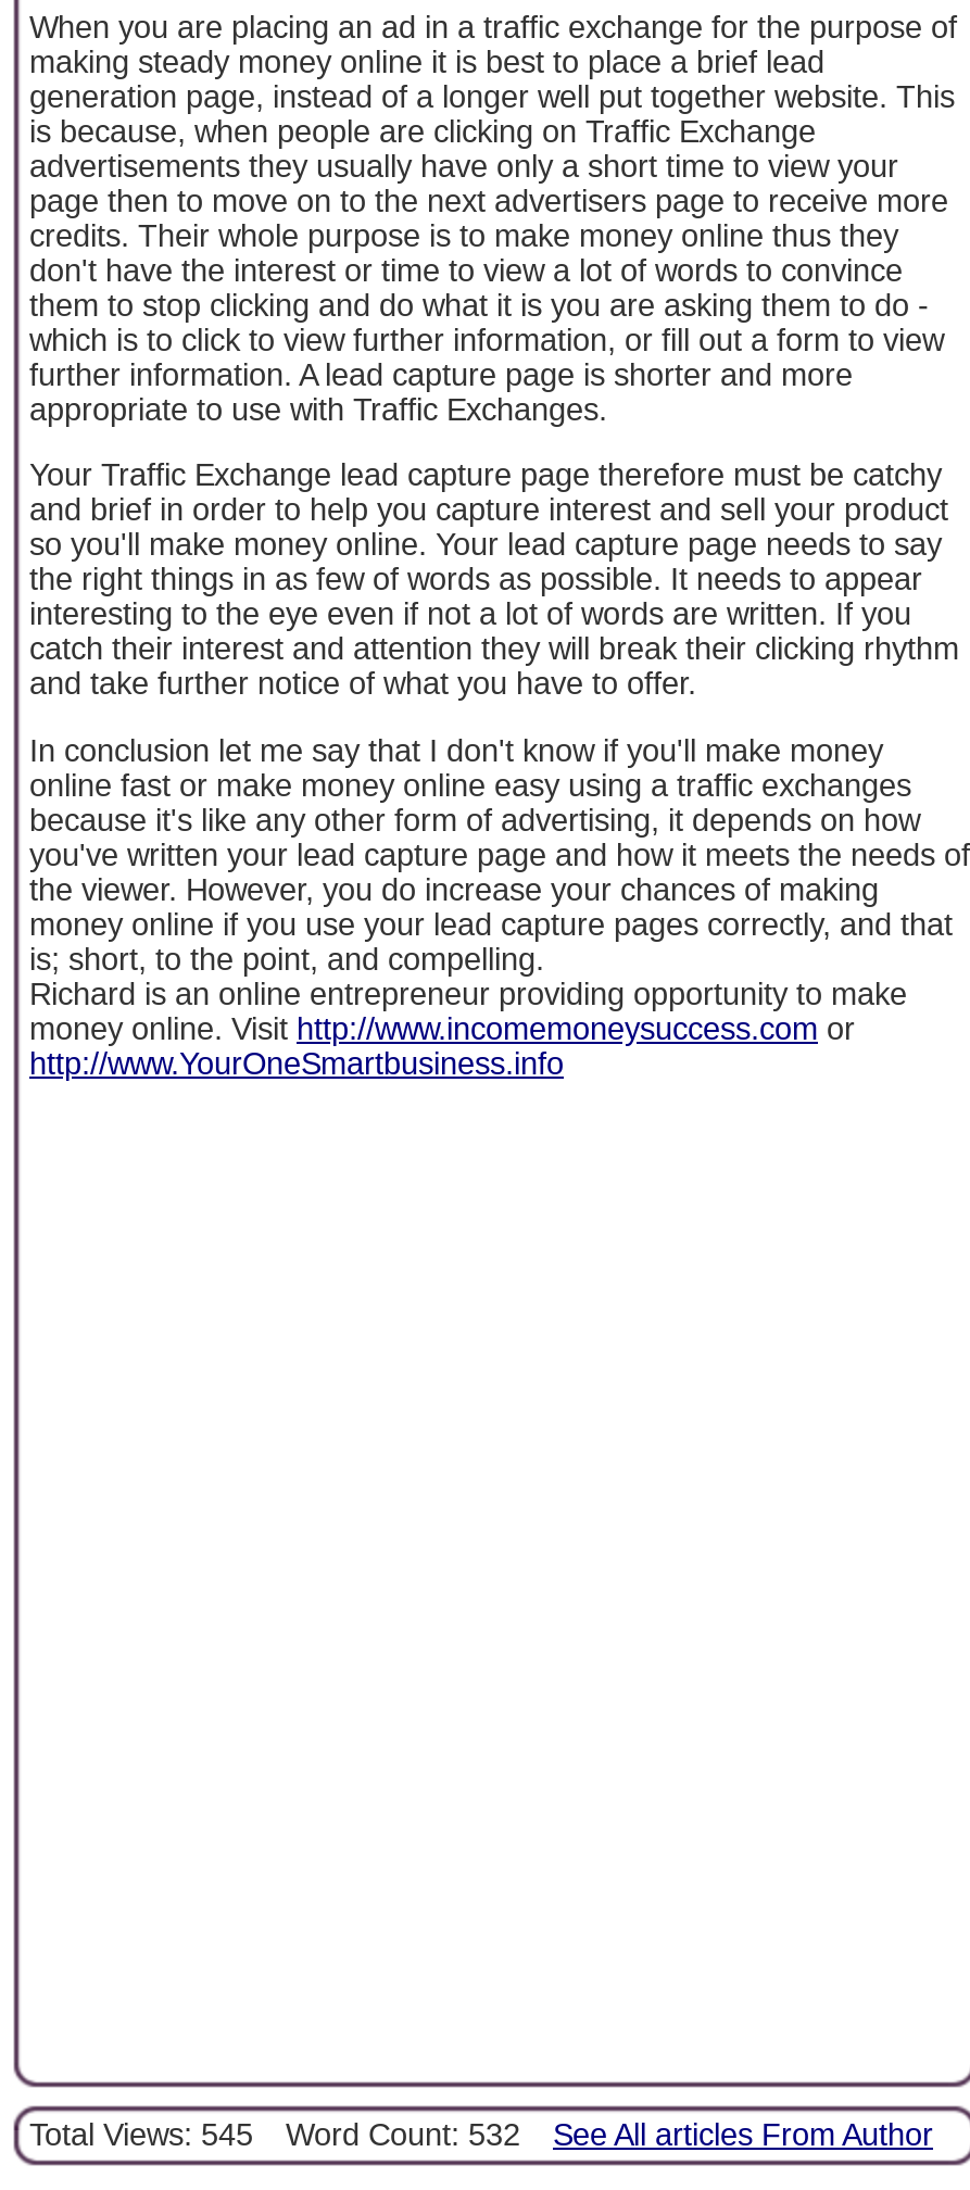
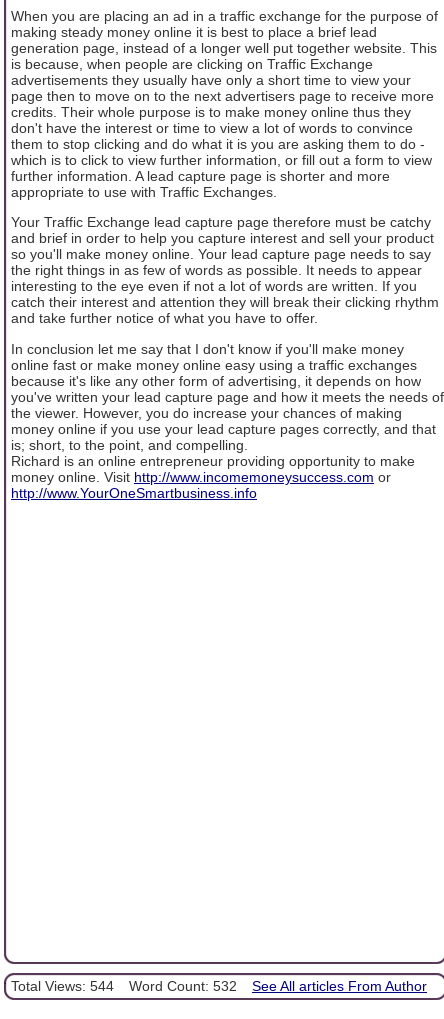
- Total Views: 545 Word Count: 532 See All articles From Author
+ Total Views: 544 Word Count: 532 See All articles From Author
